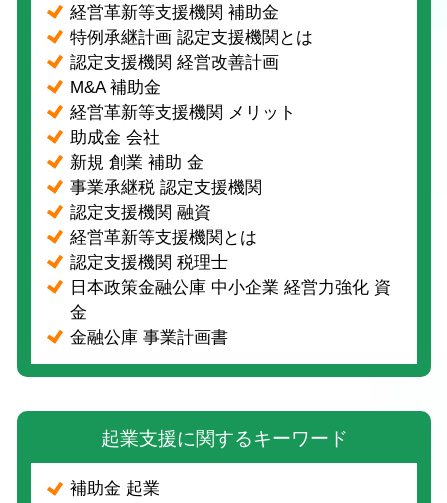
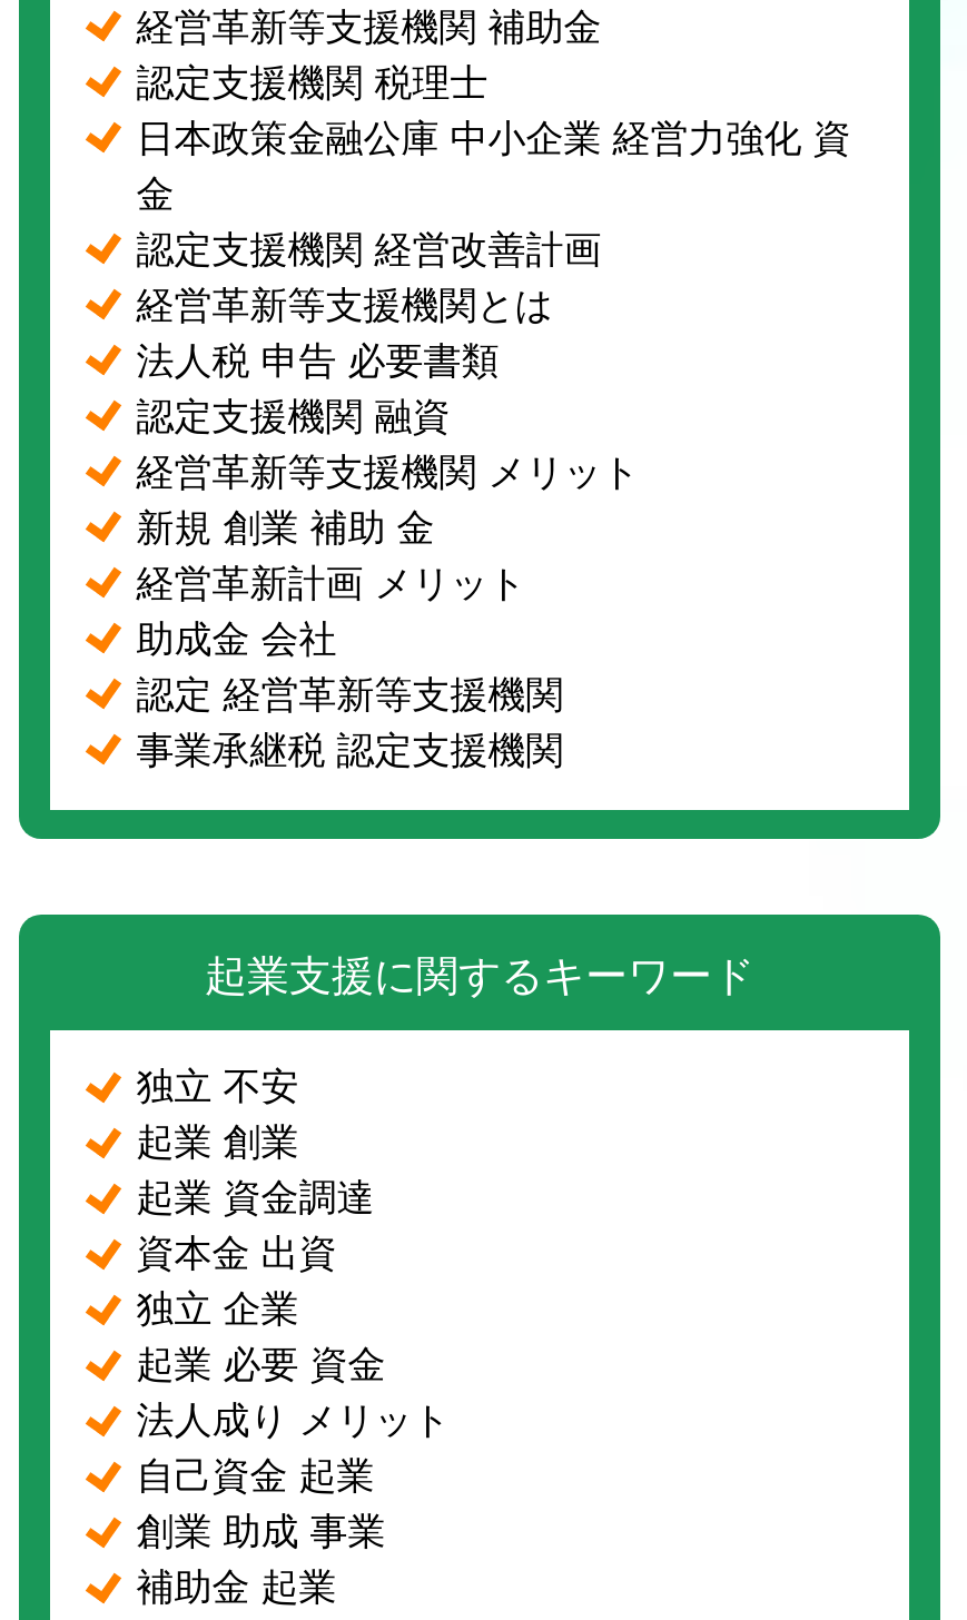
- 特例承継計画 認定支援機関とは
- M&A 補助金

moved down: 認定支援機関 経営改善計画

moved down: 経営革新等支援機関 メリット | 助成金 会社 | 新規 創業 補助 金 | 事業承継税 認定支援機関 | 認定支援機関 融資 | 経営革新等支援機関とは

moved up: 認定支援機関 税理士 | 日本政策金融公庫 中小企業 経営力強化 資 | 金

- 金融公庫 事業計画書
+ 法人税 申告 必要書類
+ 経営革新計画 メリット
+ 認定 経営革新等支援機関

+ 独立 不安
+ 起業 創業
+ 起業 資金調達
+ 資本金 出資
+ 独立 企業
+ 起業 必要 資金
+ 法人成り メリット
+ 自己資金 起業
+ 創業 助成 事業
